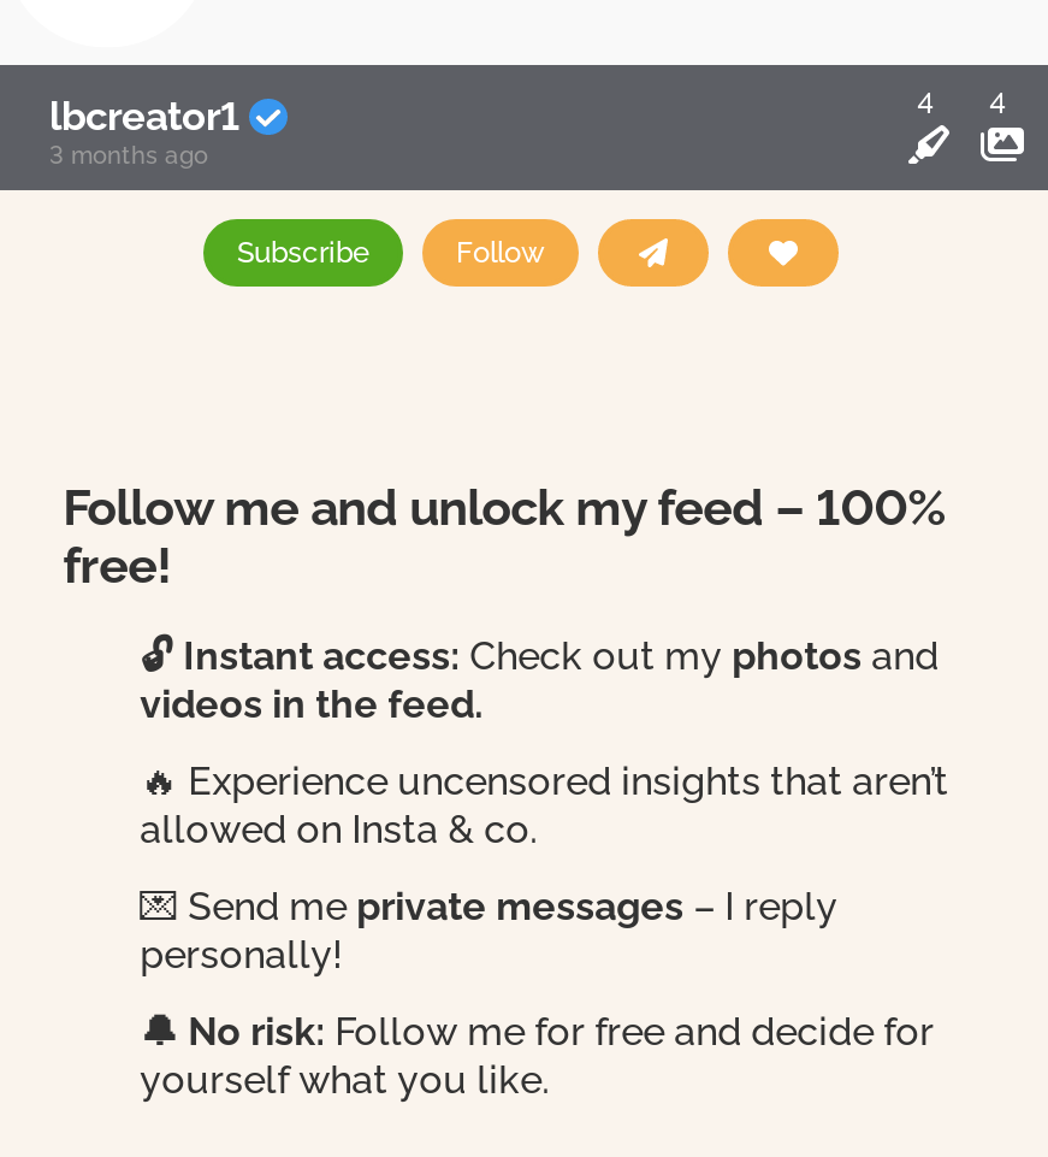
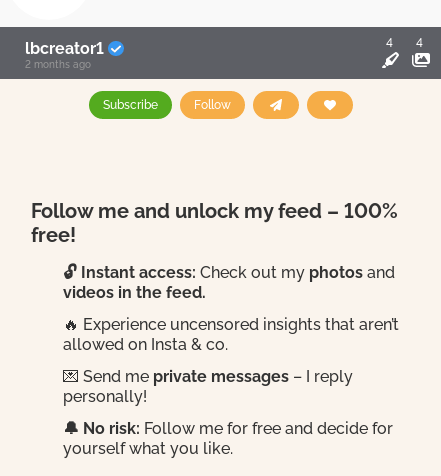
- 3 months ago
+ 2 months ago
